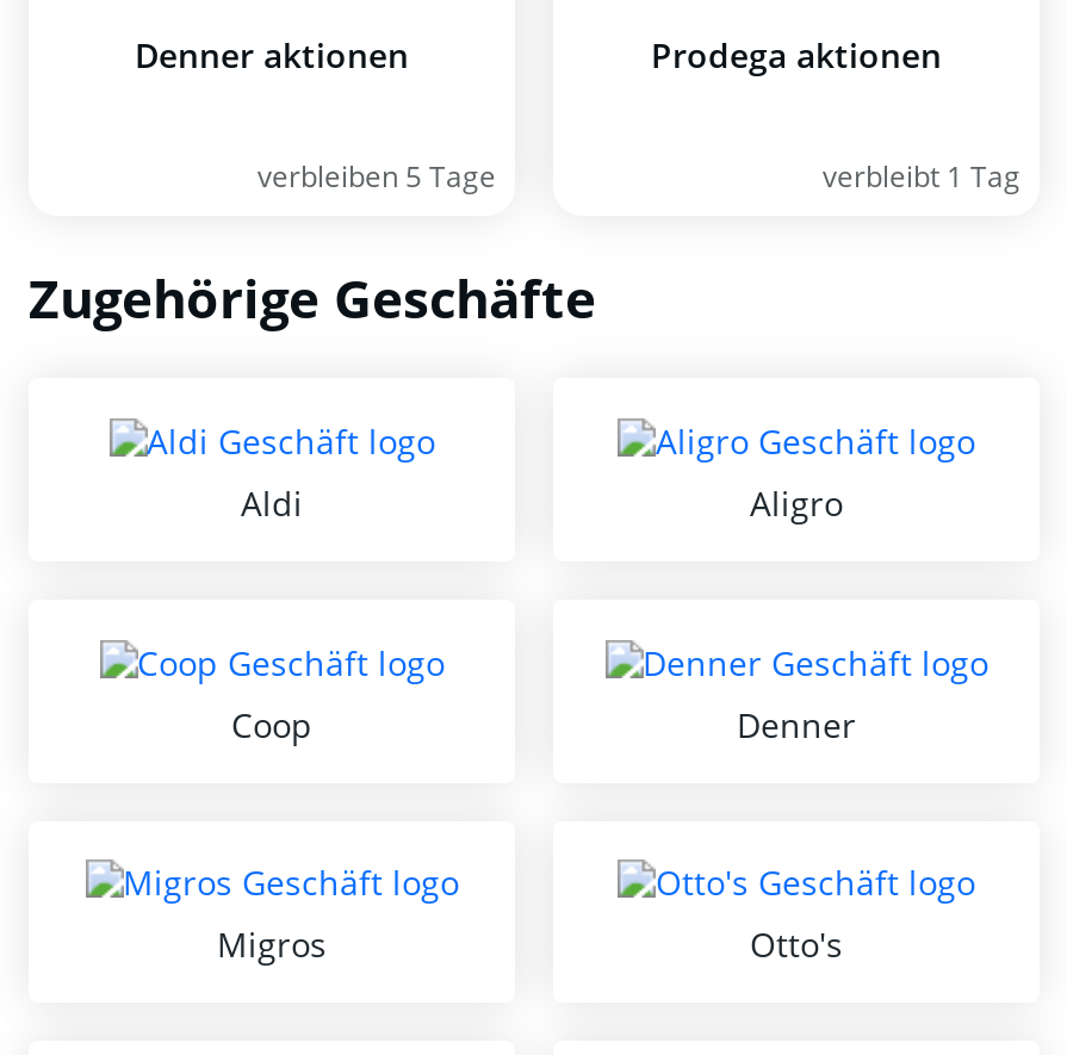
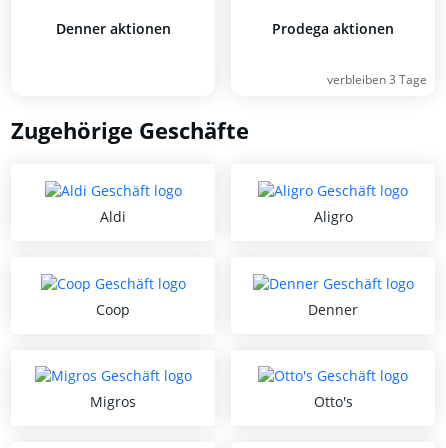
- verbleiben 5 Tage

- verbleibt 1 Tag
+ verbleiben 3 Tage
